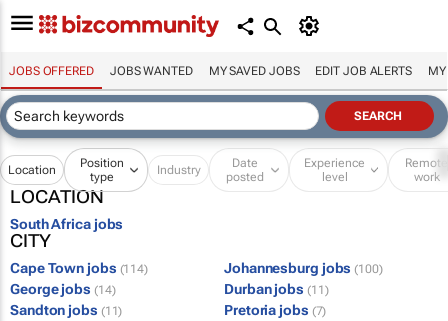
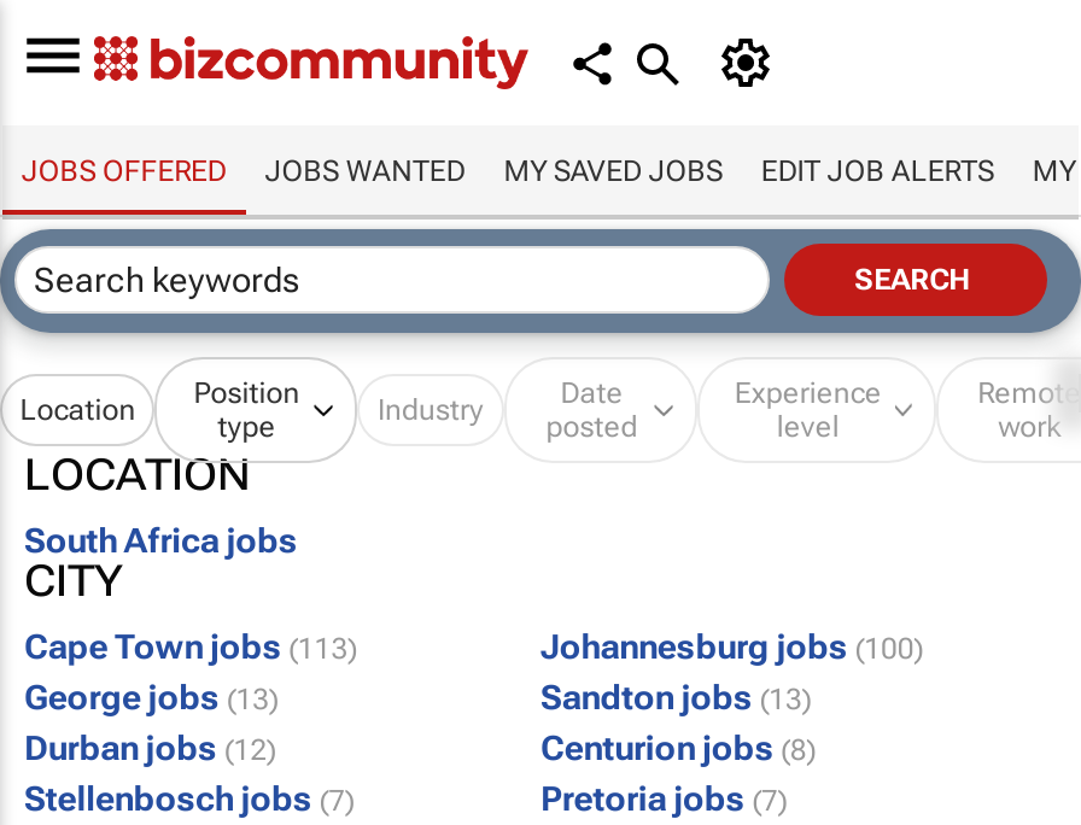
- Cape Town jobs (114)
+ Cape Town jobs (113)

- George jobs (14)
- Durban jobs (11)
- Sandton jobs (11)
+ George jobs (13)
+ Sandton jobs (13)
+ Durban jobs (12)
+ Centurion jobs (8)
+ Stellenbosch jobs (7)
